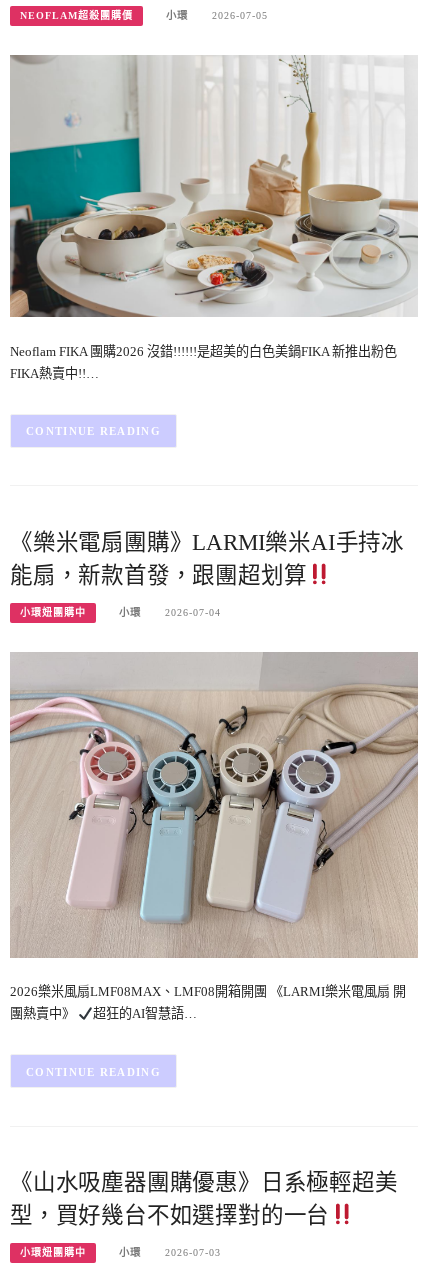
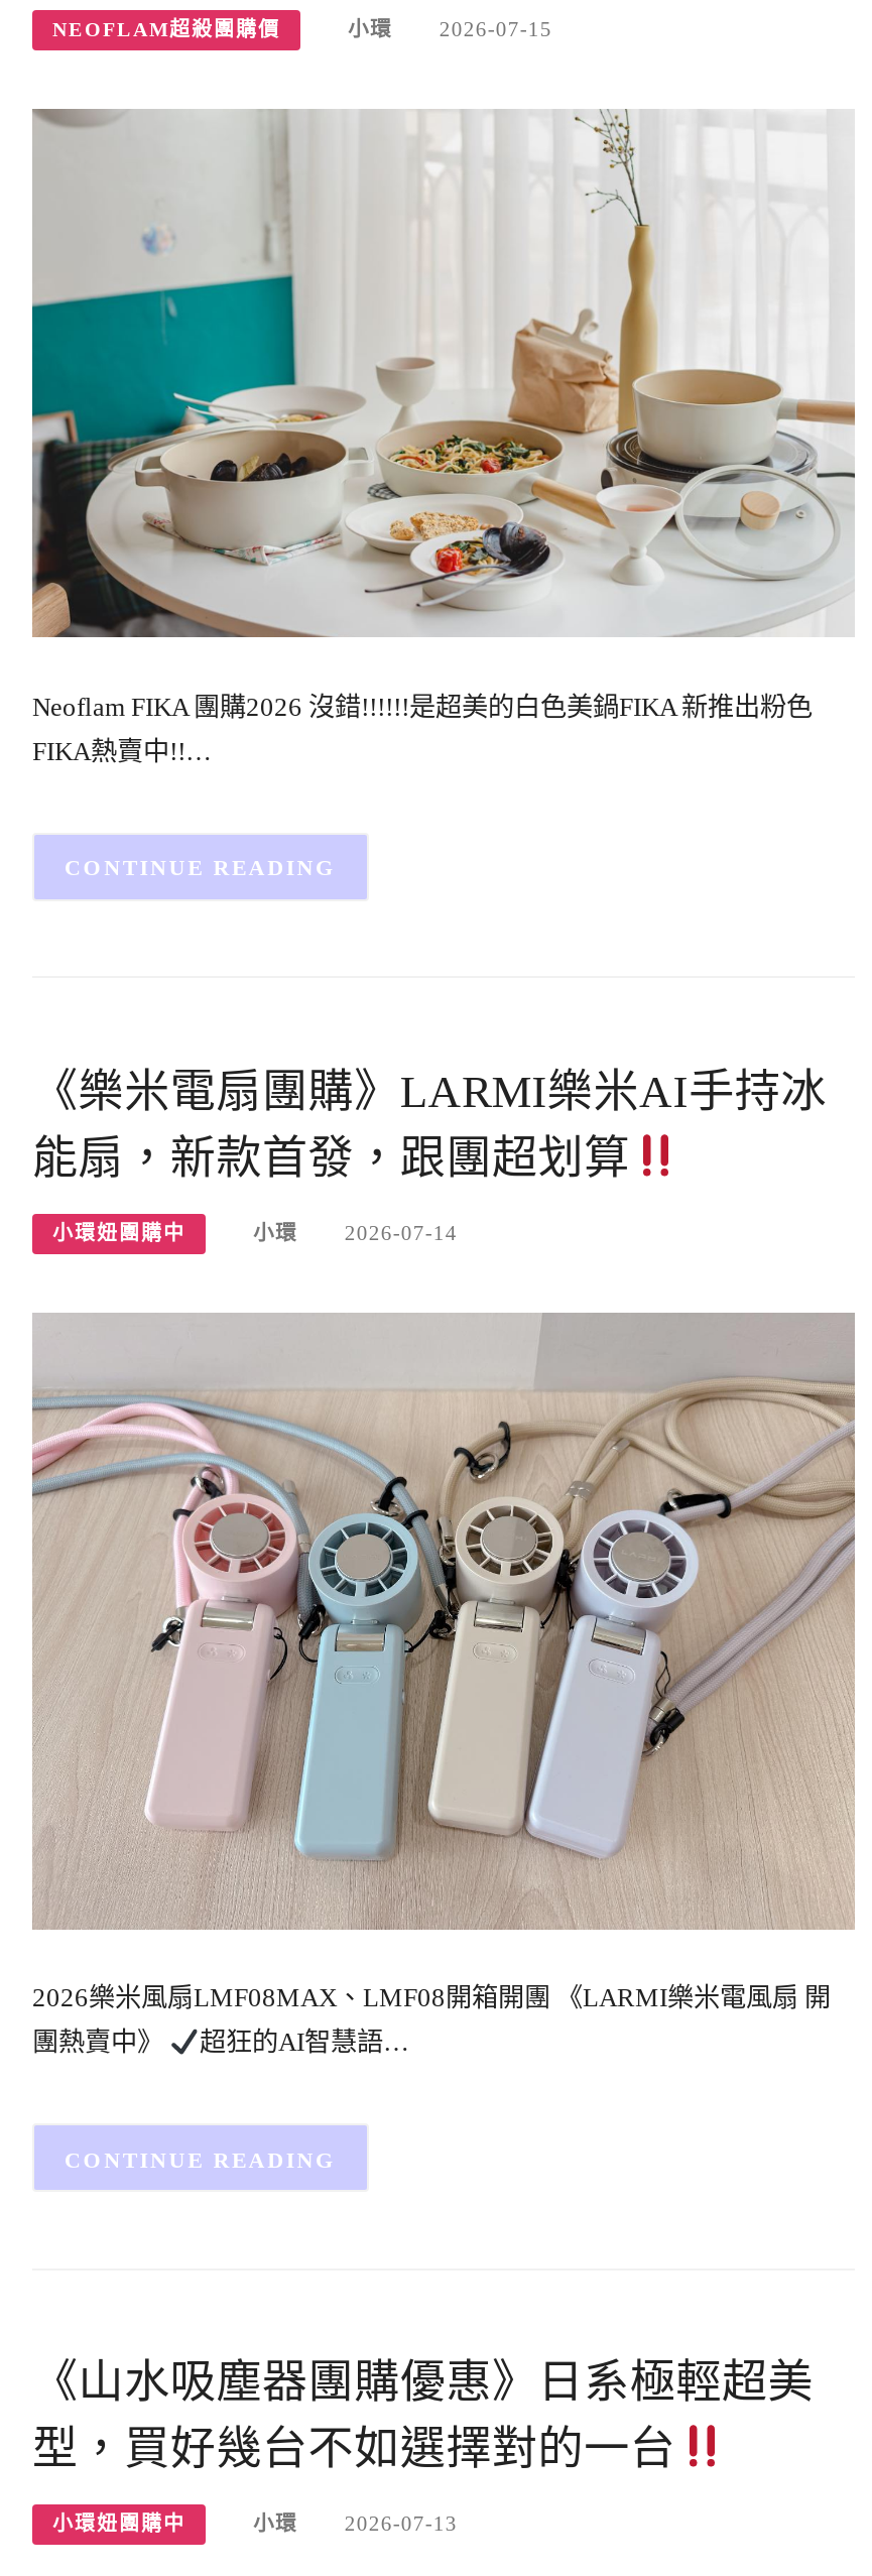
- 2026-07-05
+ 2026-07-15

- 2026-07-04
+ 2026-07-14

- 2026-07-03
+ 2026-07-13
